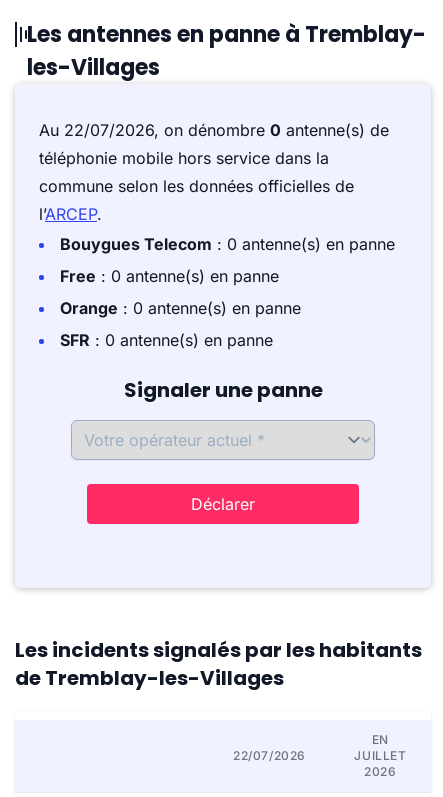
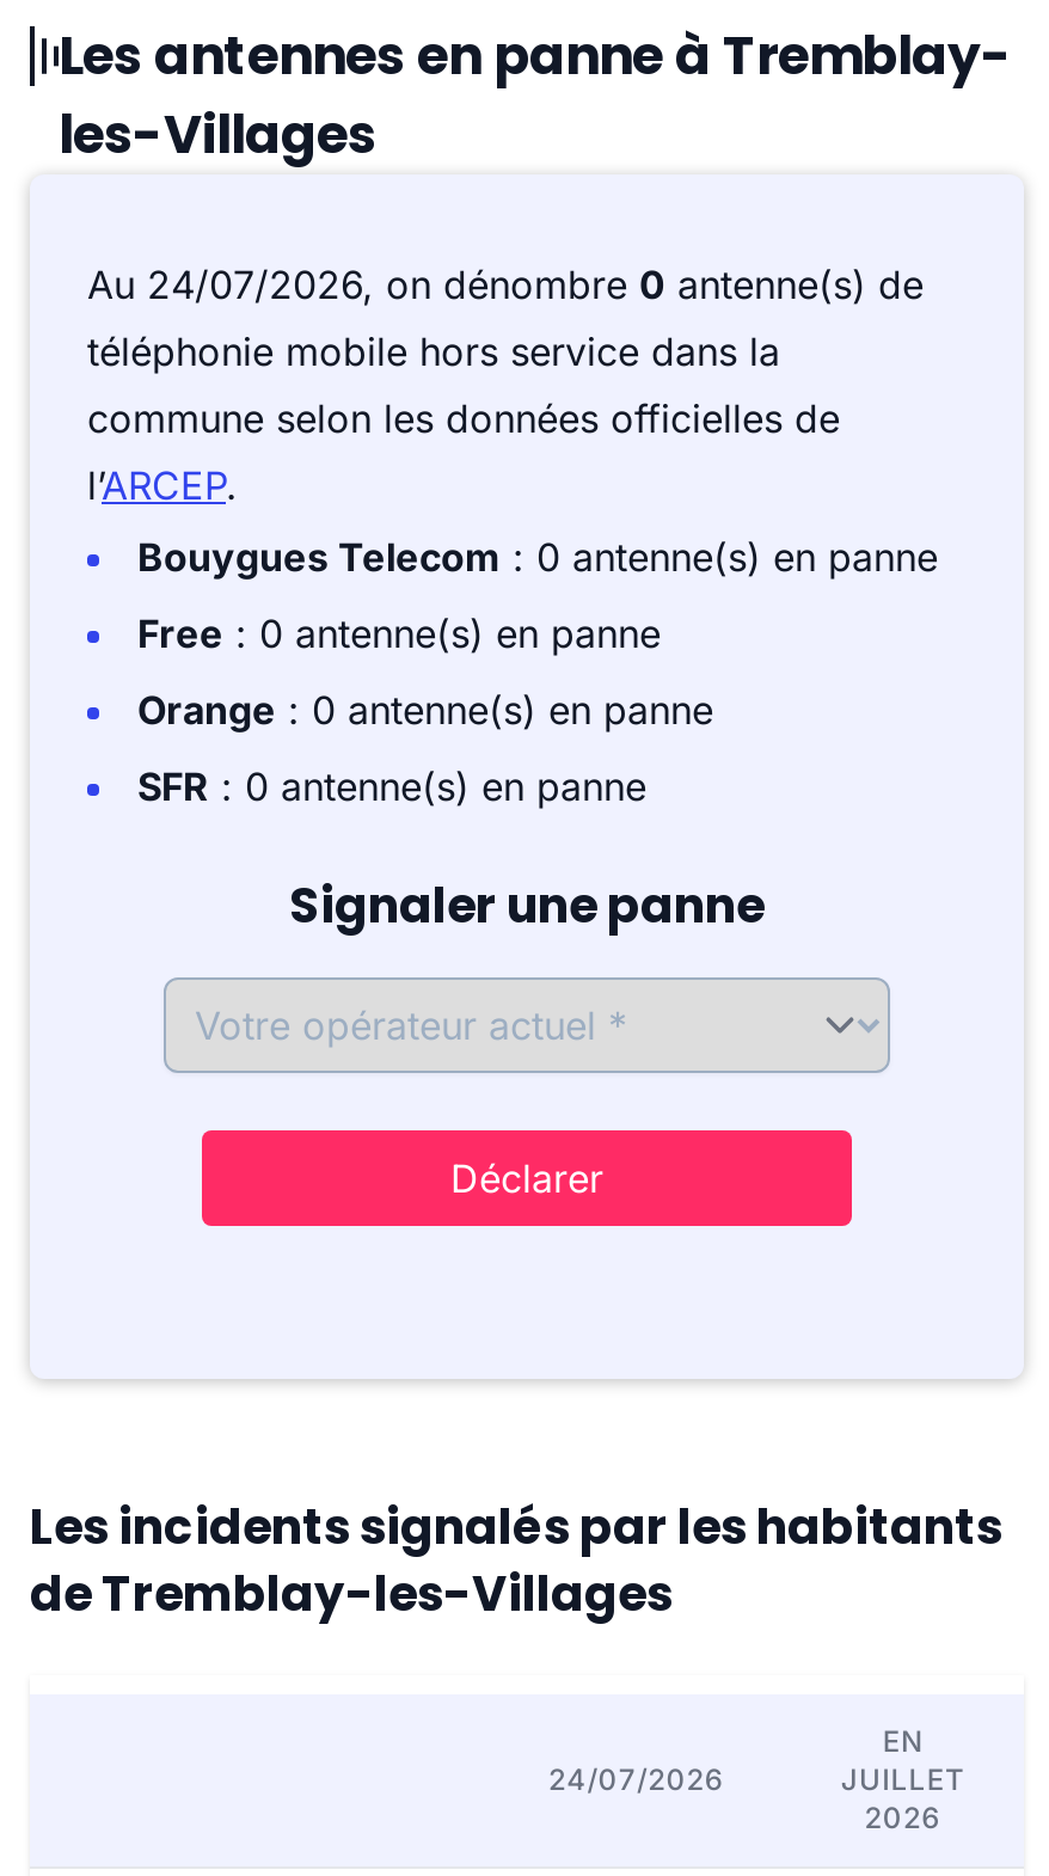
- Au 22/07/2026, on dénombre 0 antenne(s) de
+ Au 24/07/2026, on dénombre 0 antenne(s) de

- 22/07/2026
+ 24/07/2026
